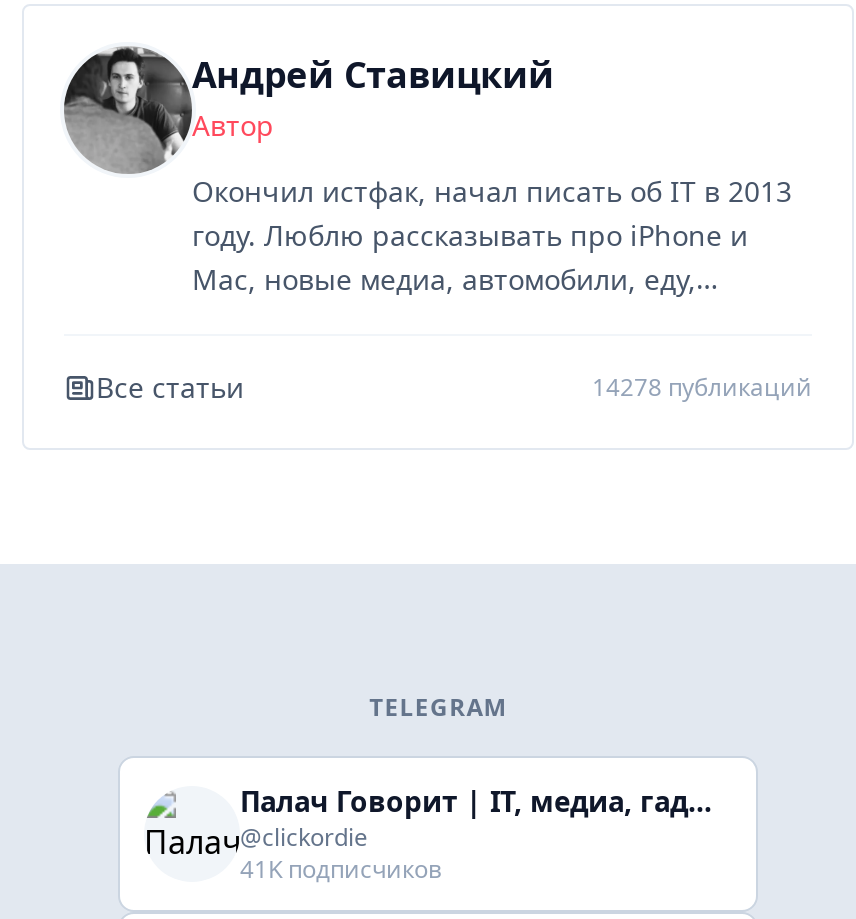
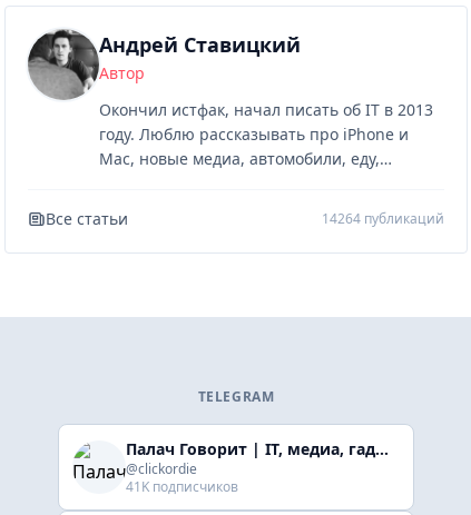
- 14278 публикаций
+ 14264 публикаций
